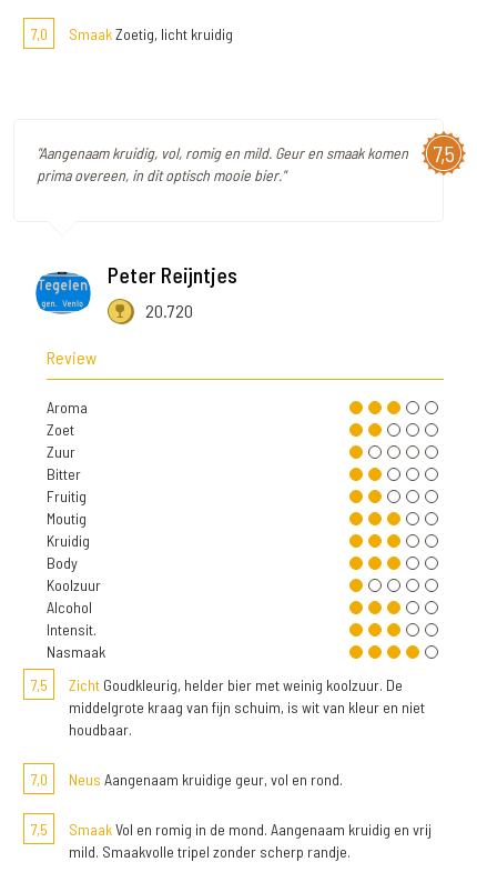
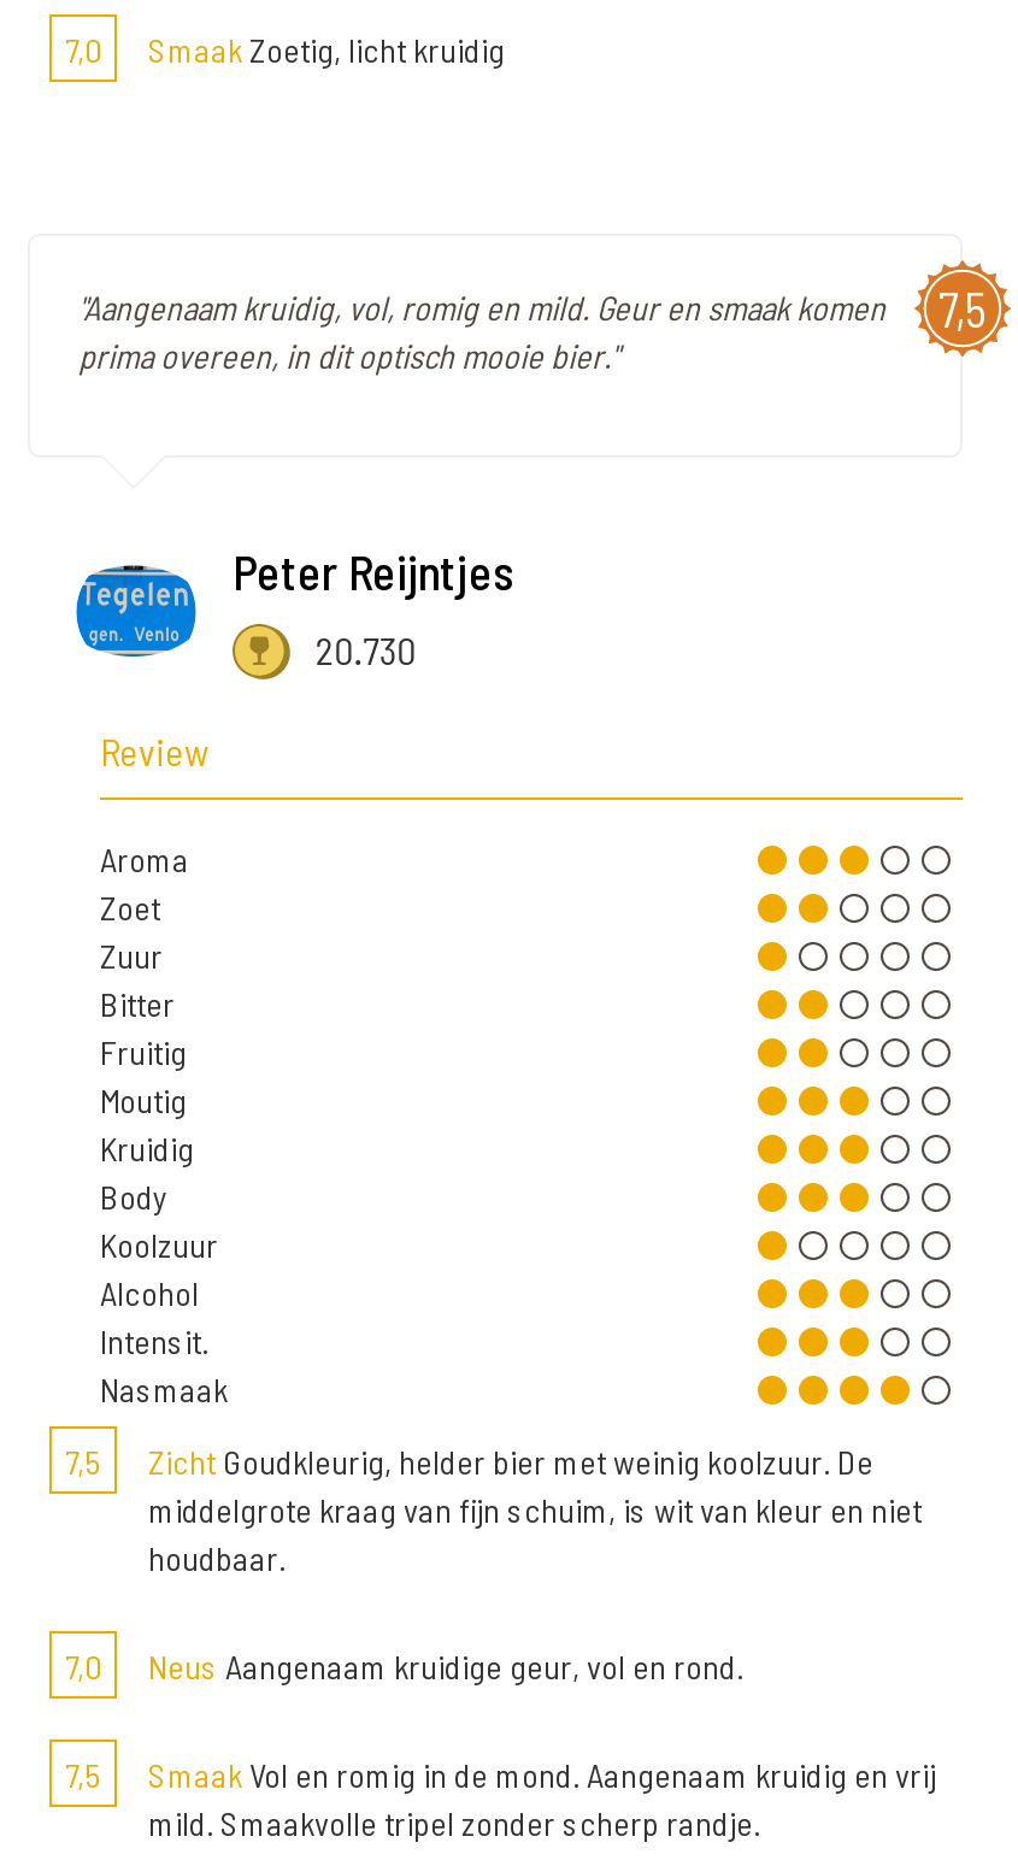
- 20.720
+ 20.730
